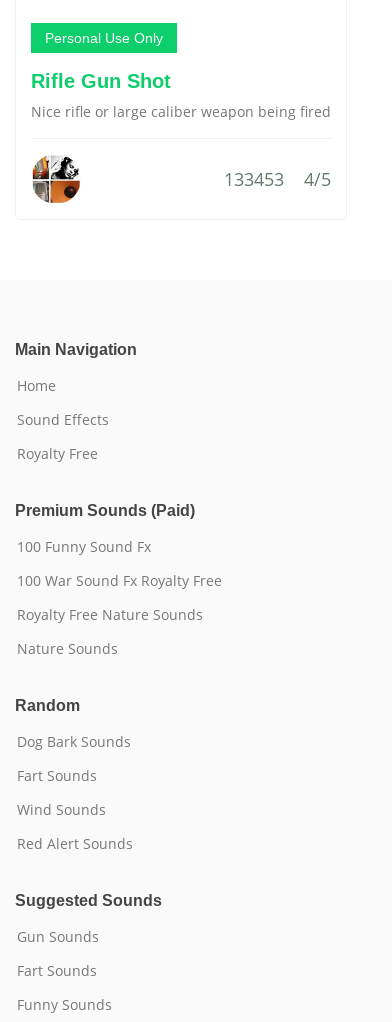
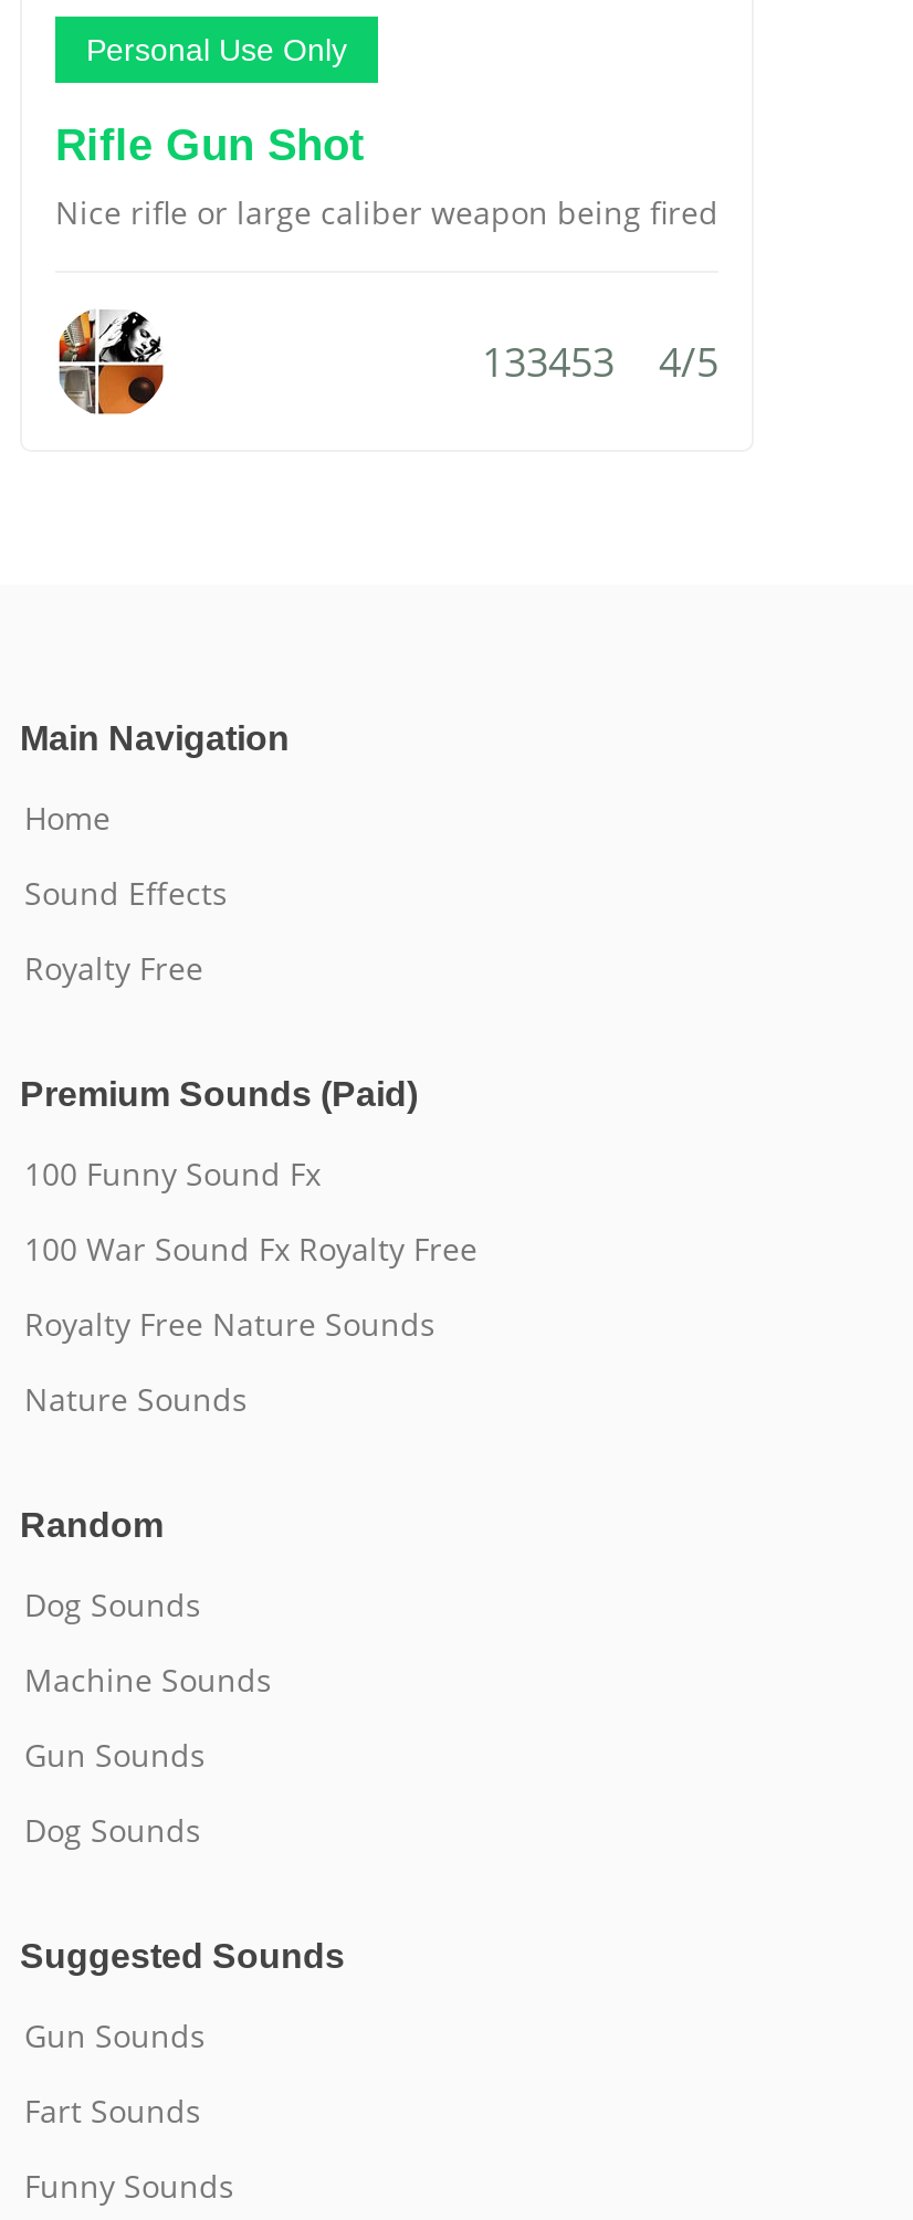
- Dog Bark Sounds
+ Dog Sounds

- Fart Sounds
+ Machine Sounds

- Wind Sounds
+ Gun Sounds

- Red Alert Sounds
+ Dog Sounds
